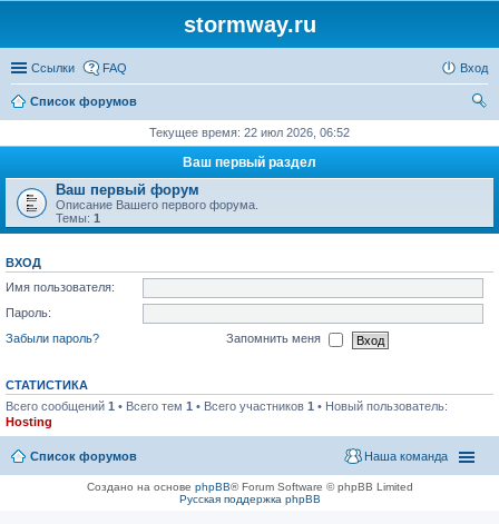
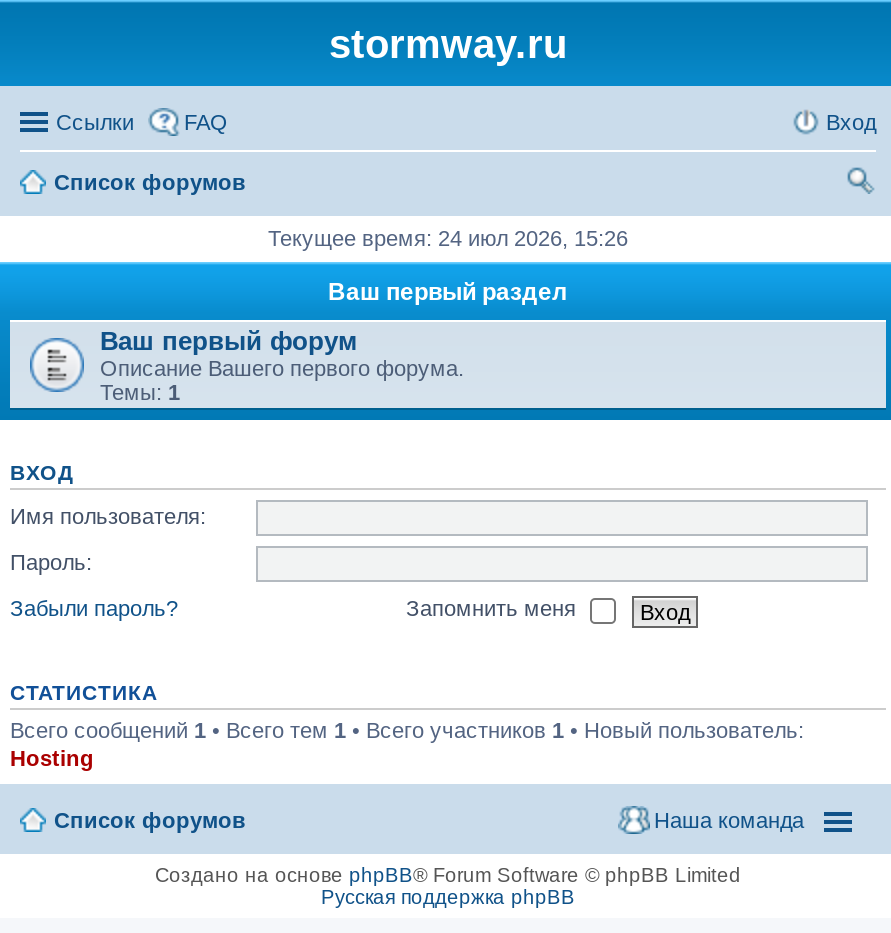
- Текущее время: 22 июл 2026, 06:52
+ Текущее время: 24 июл 2026, 15:26
